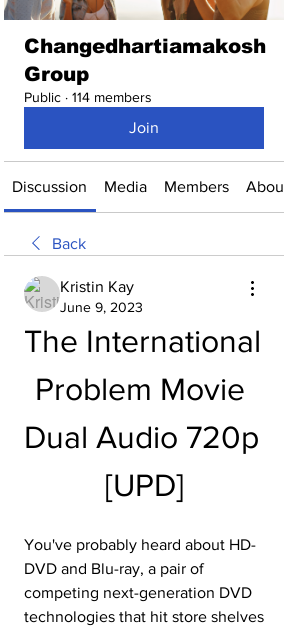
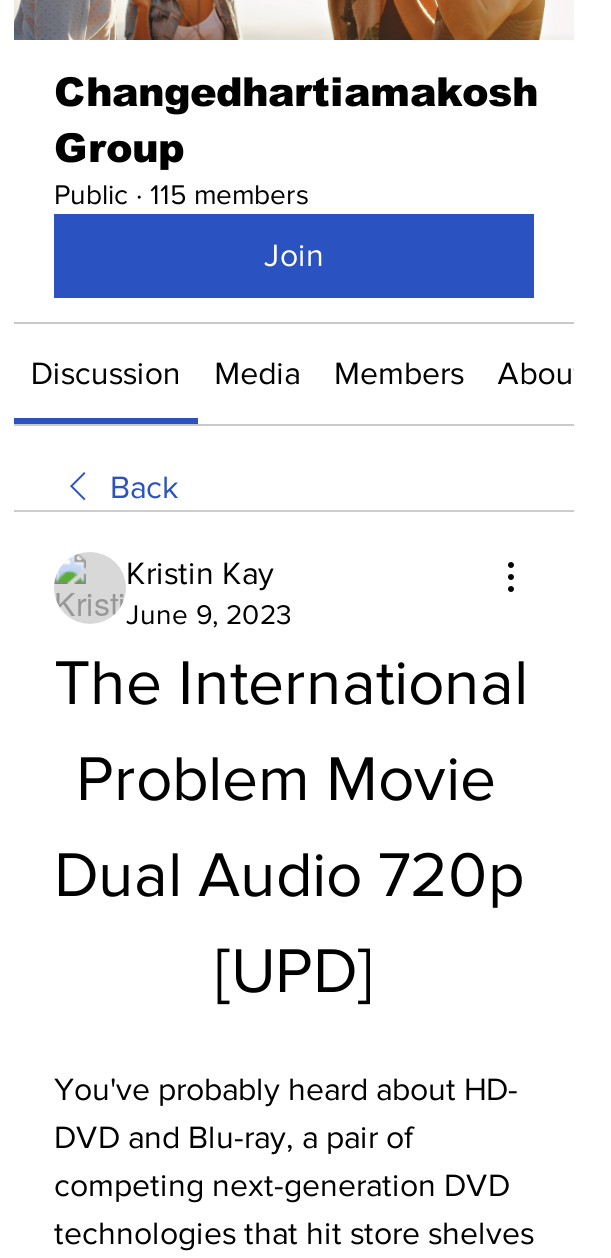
- Public · 114 members
+ Public · 115 members
